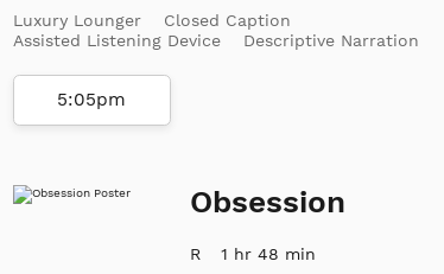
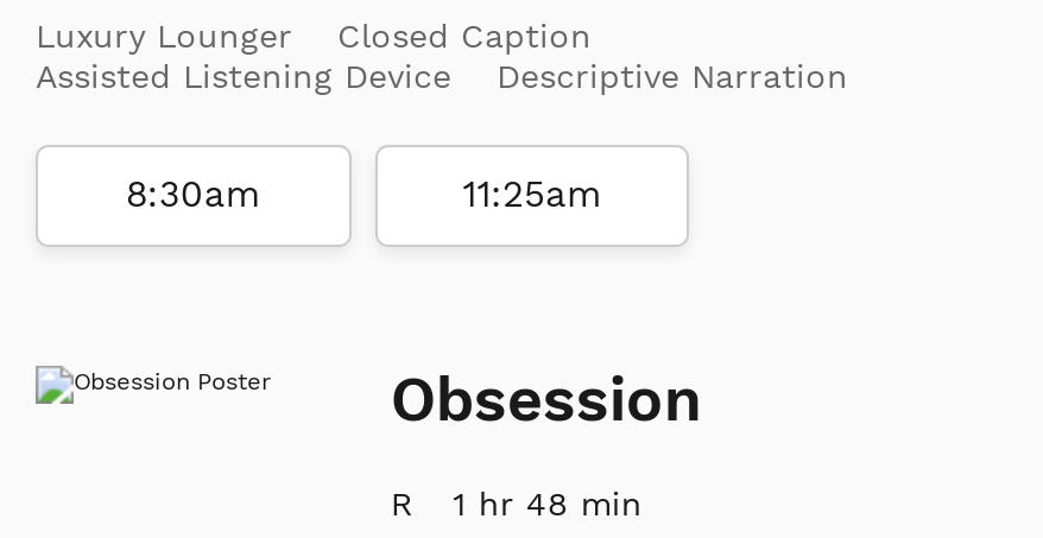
- 5:05pm
+ 8:30am
+ 11:25am
